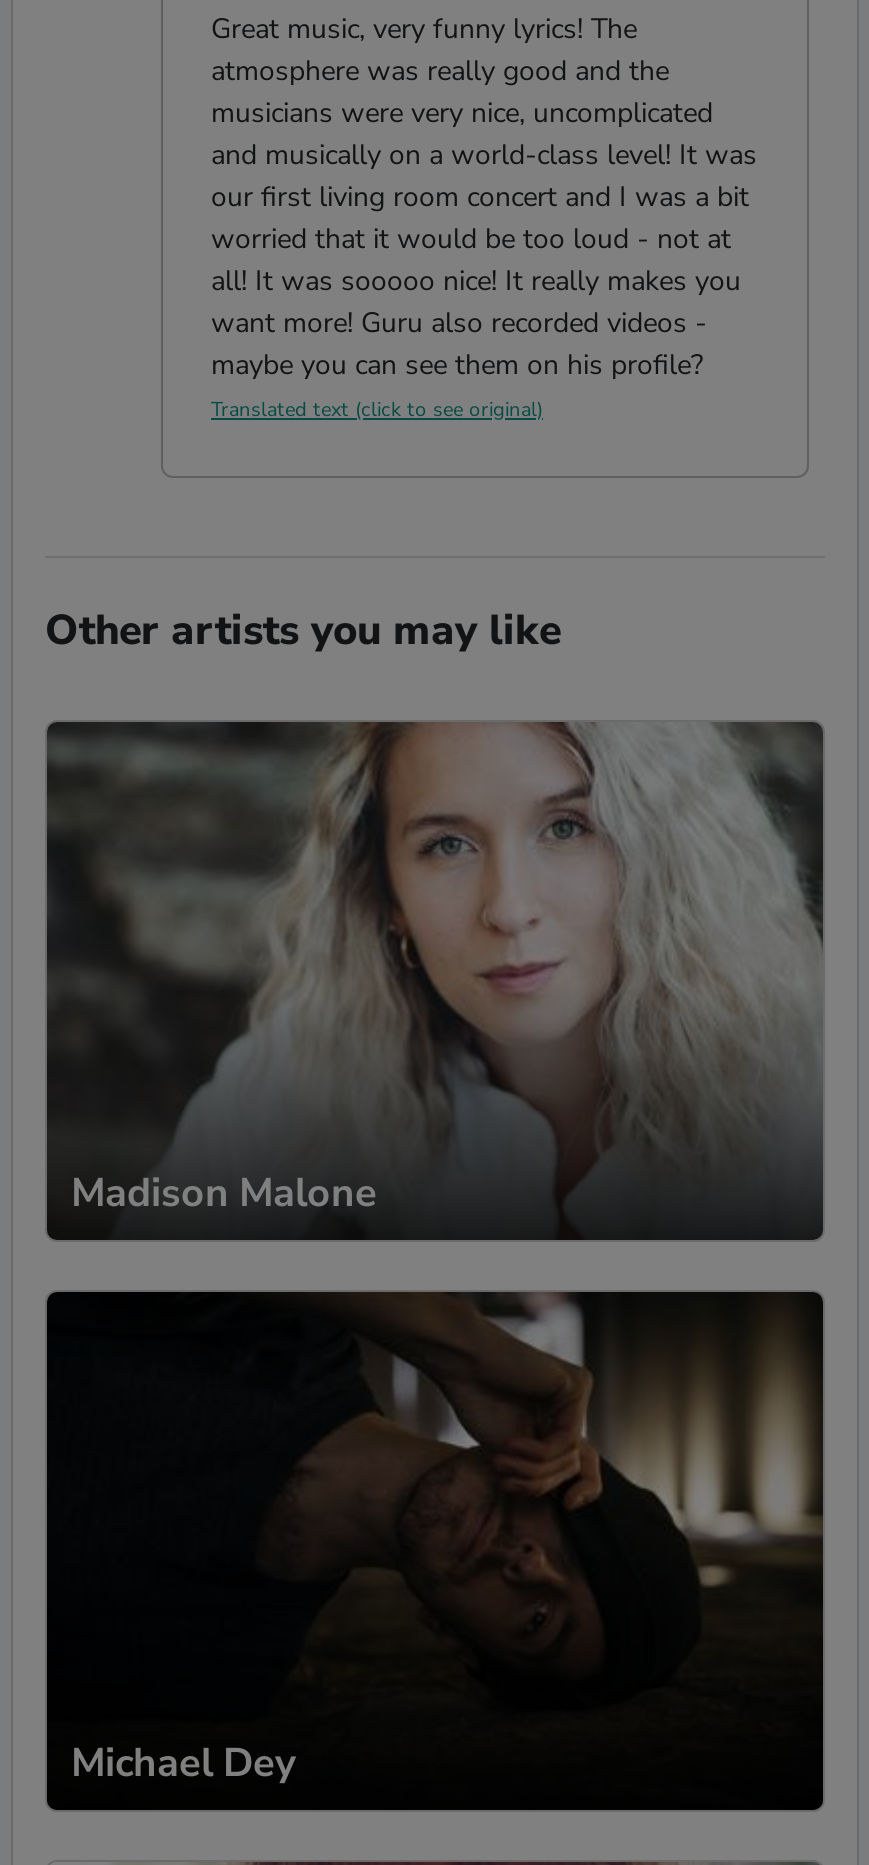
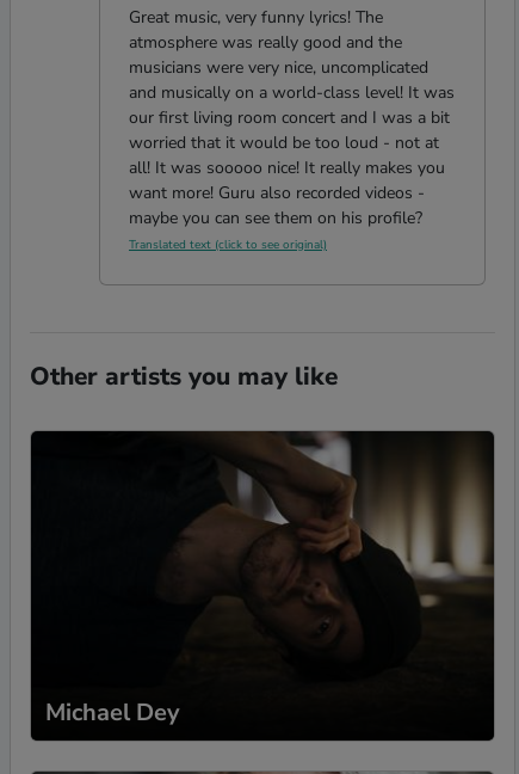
- [image]
- Madison Malone
